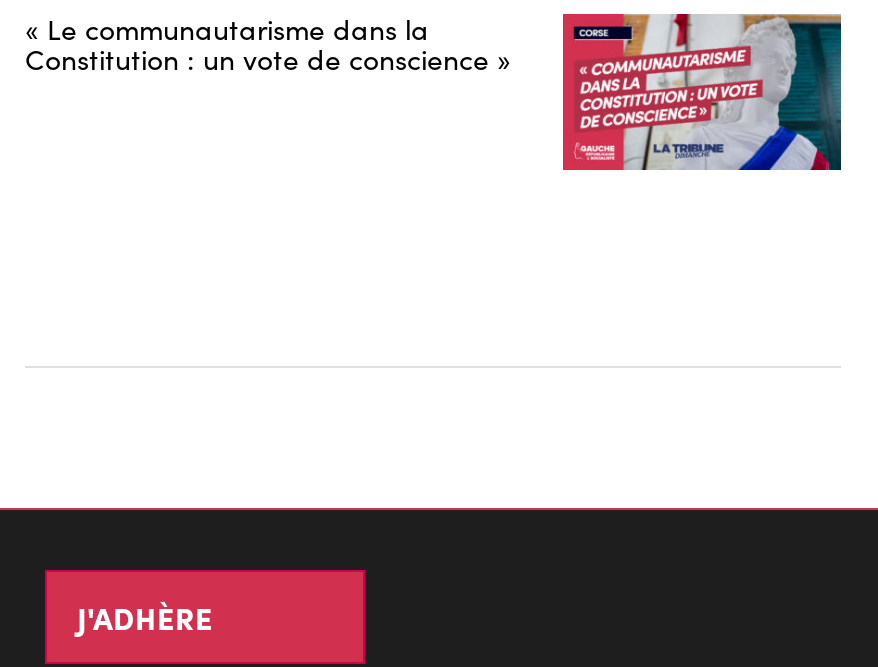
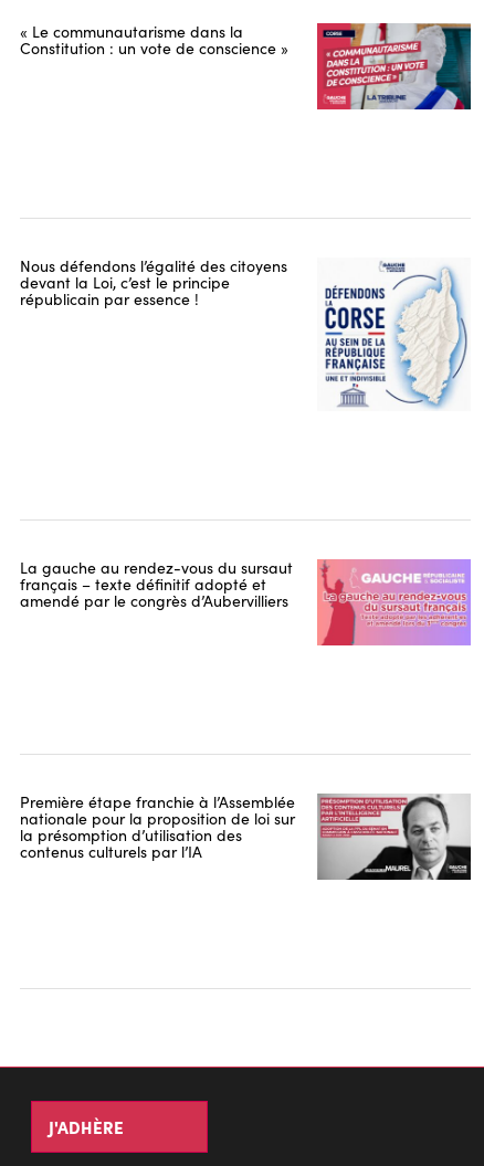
+ [image]
+ Nous défendons l’égalité des citoyens
+ devant la Loi, c’est le principe
+ républicain par essence !

+ [image]
+ La gauche au rendez-vous du sursaut
+ français – texte définitif adopté et
+ amendé par le congrès d’Aubervilliers

+ [image]
+ Première étape franchie à l’Assemblée
+ nationale pour la proposition de loi sur
+ la présomption d’utilisation des
+ contenus culturels par l’IA
